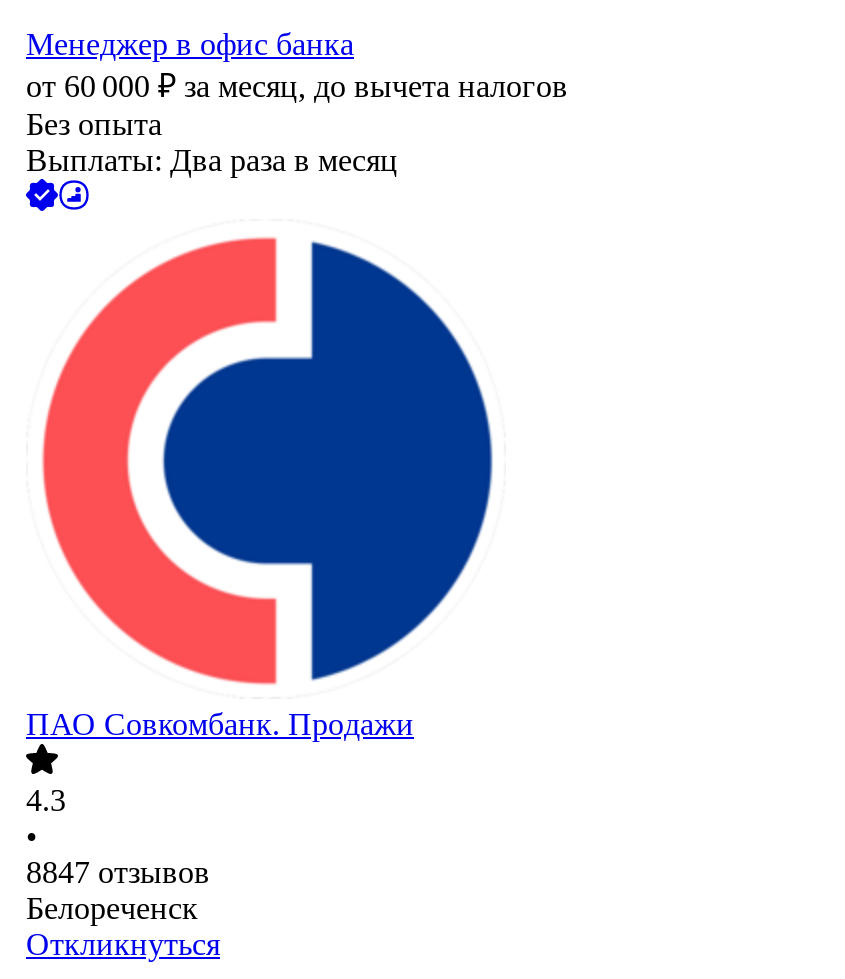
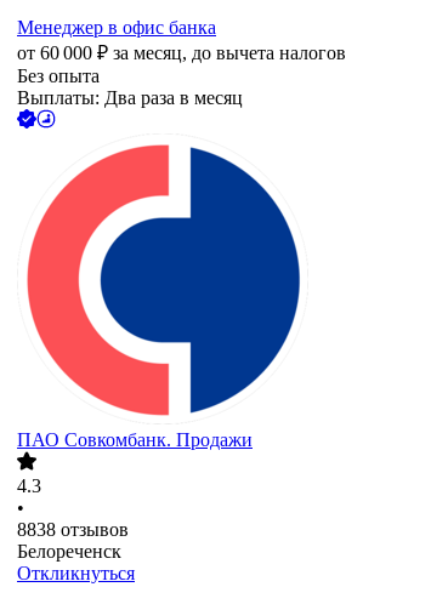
- 8847 отзывов
+ 8838 отзывов
